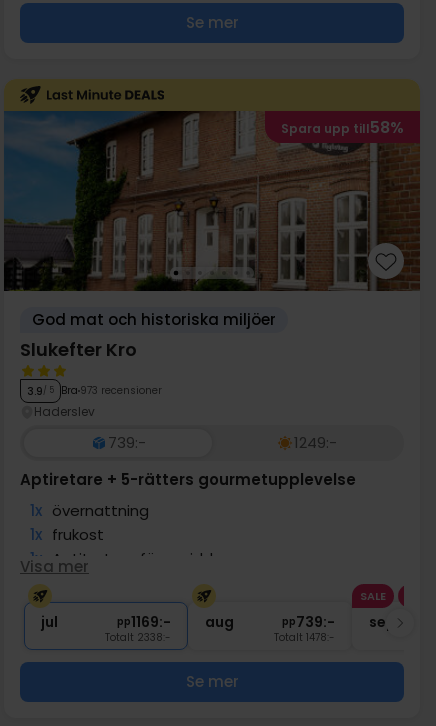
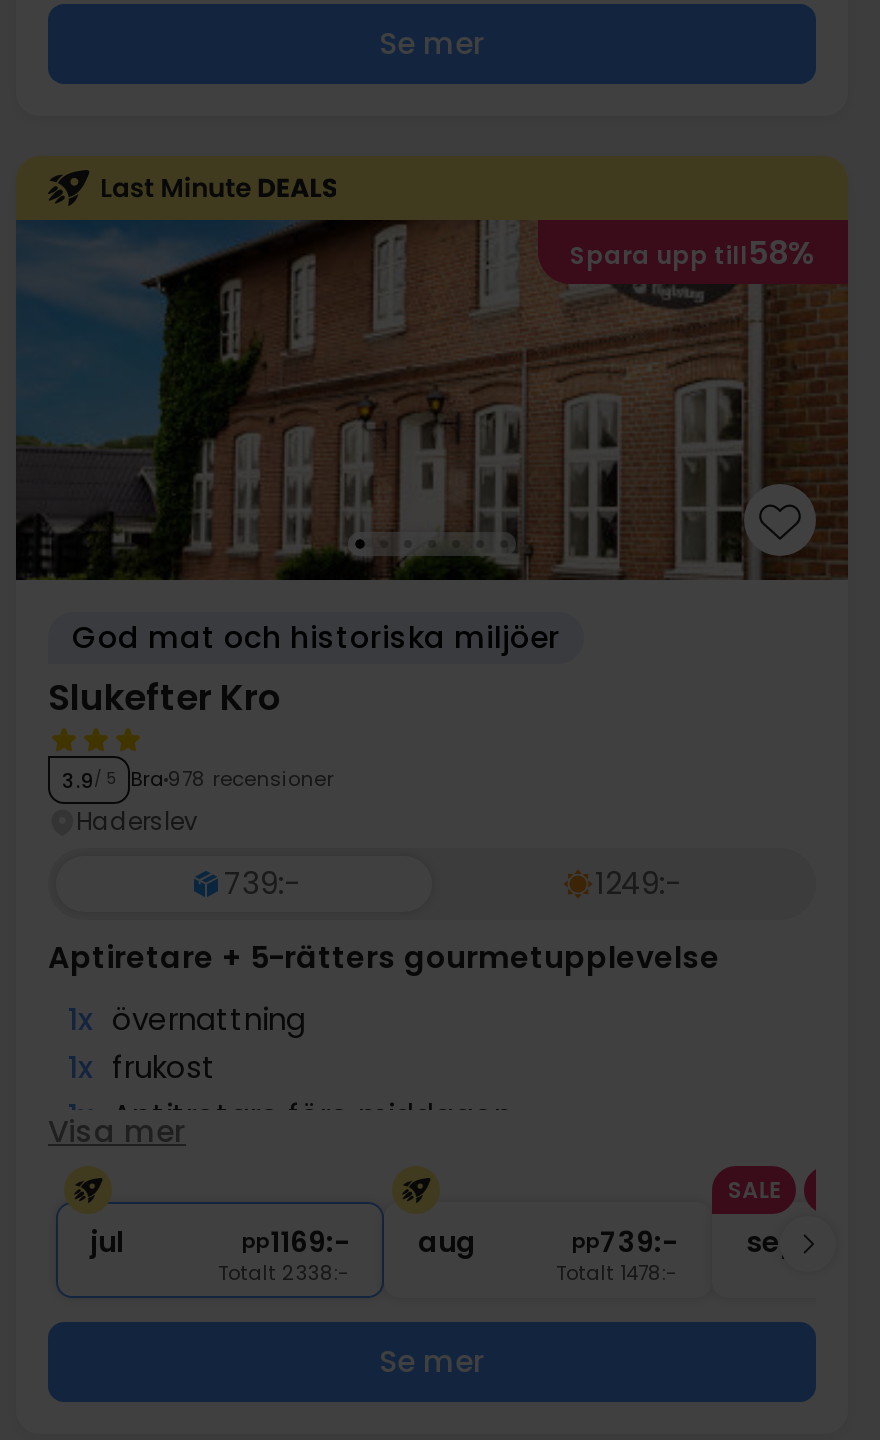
- 3.9/ 5 Bra 973 recensioner
+ 3.9/ 5 Bra 978 recensioner
